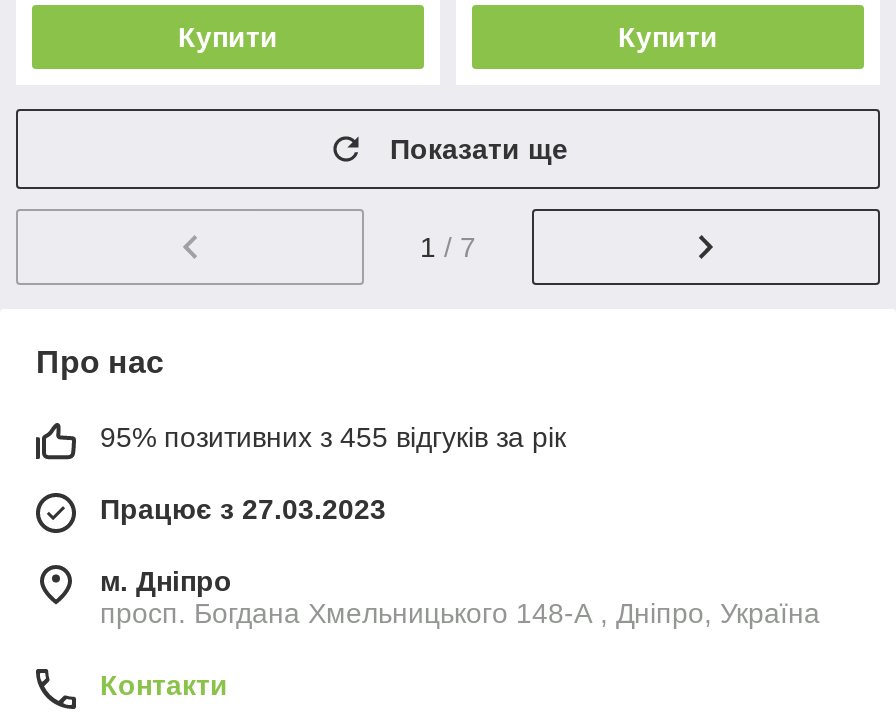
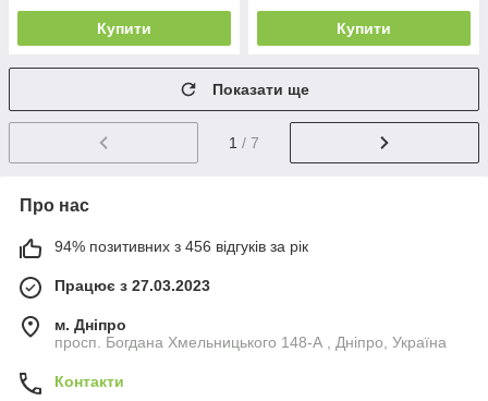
- 95% позитивних з 455 відгуків за рік
+ 94% позитивних з 456 відгуків за рік
